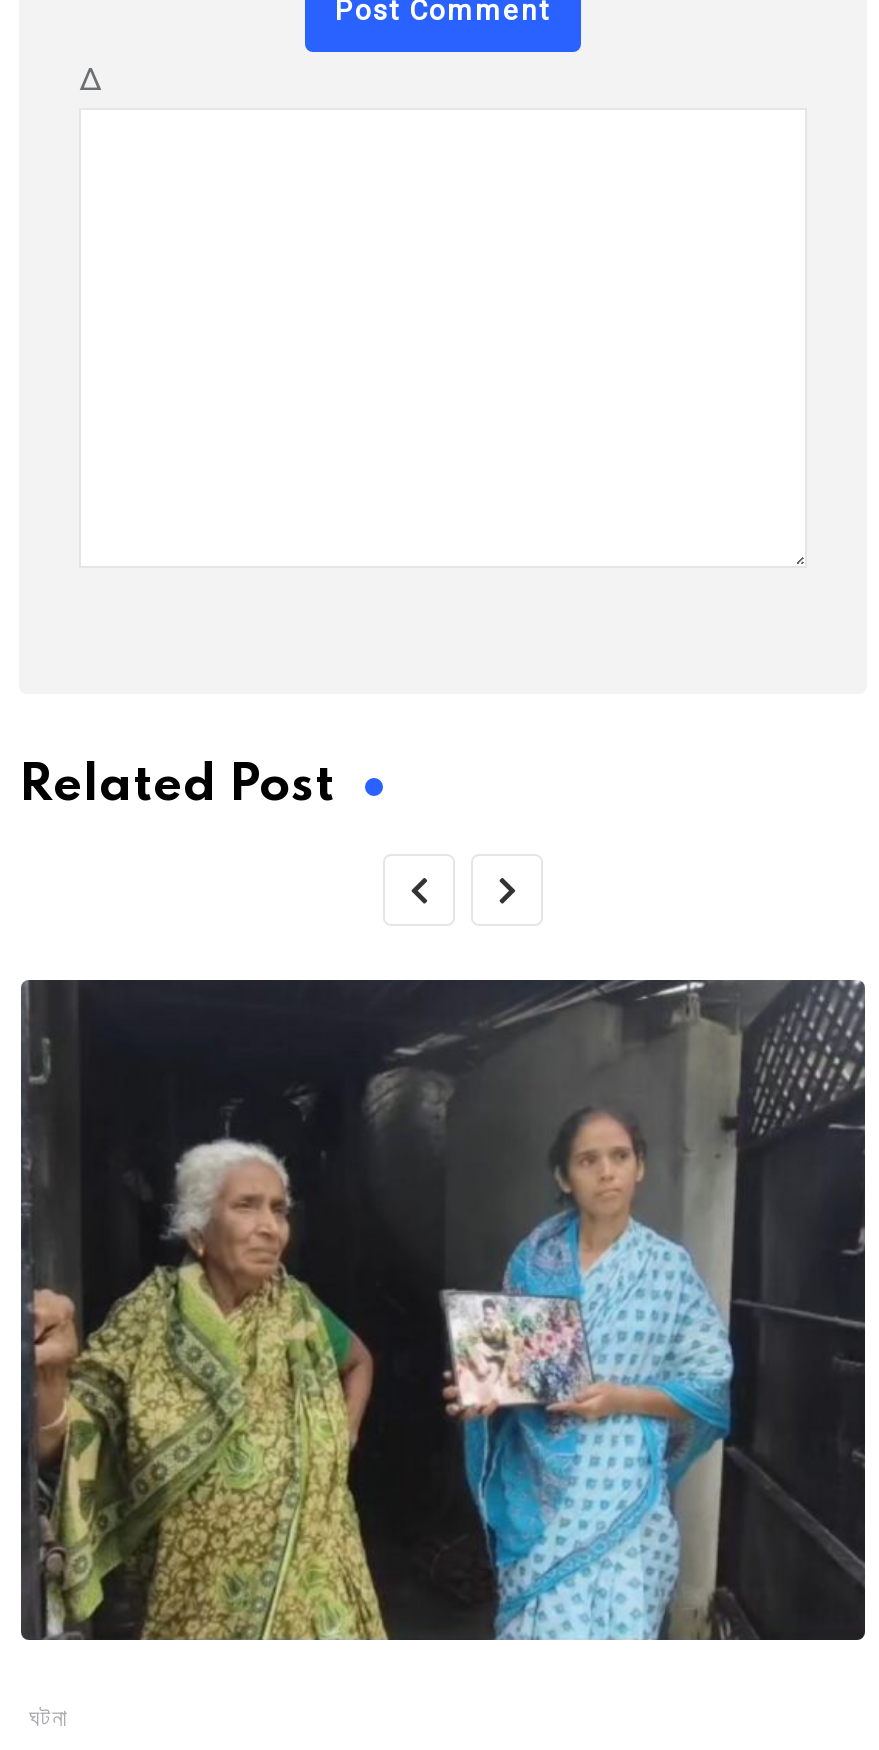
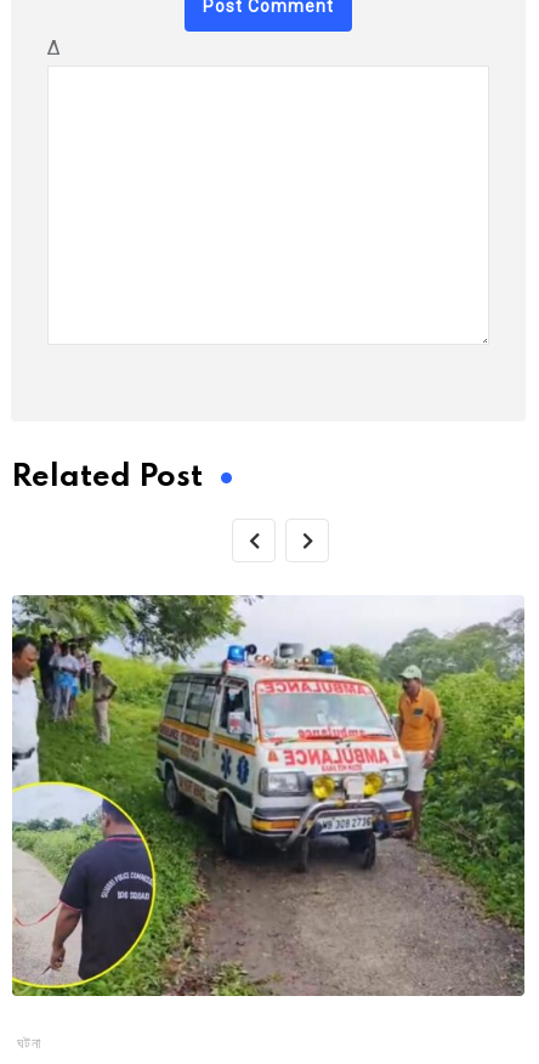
- [image]
+ [image]
